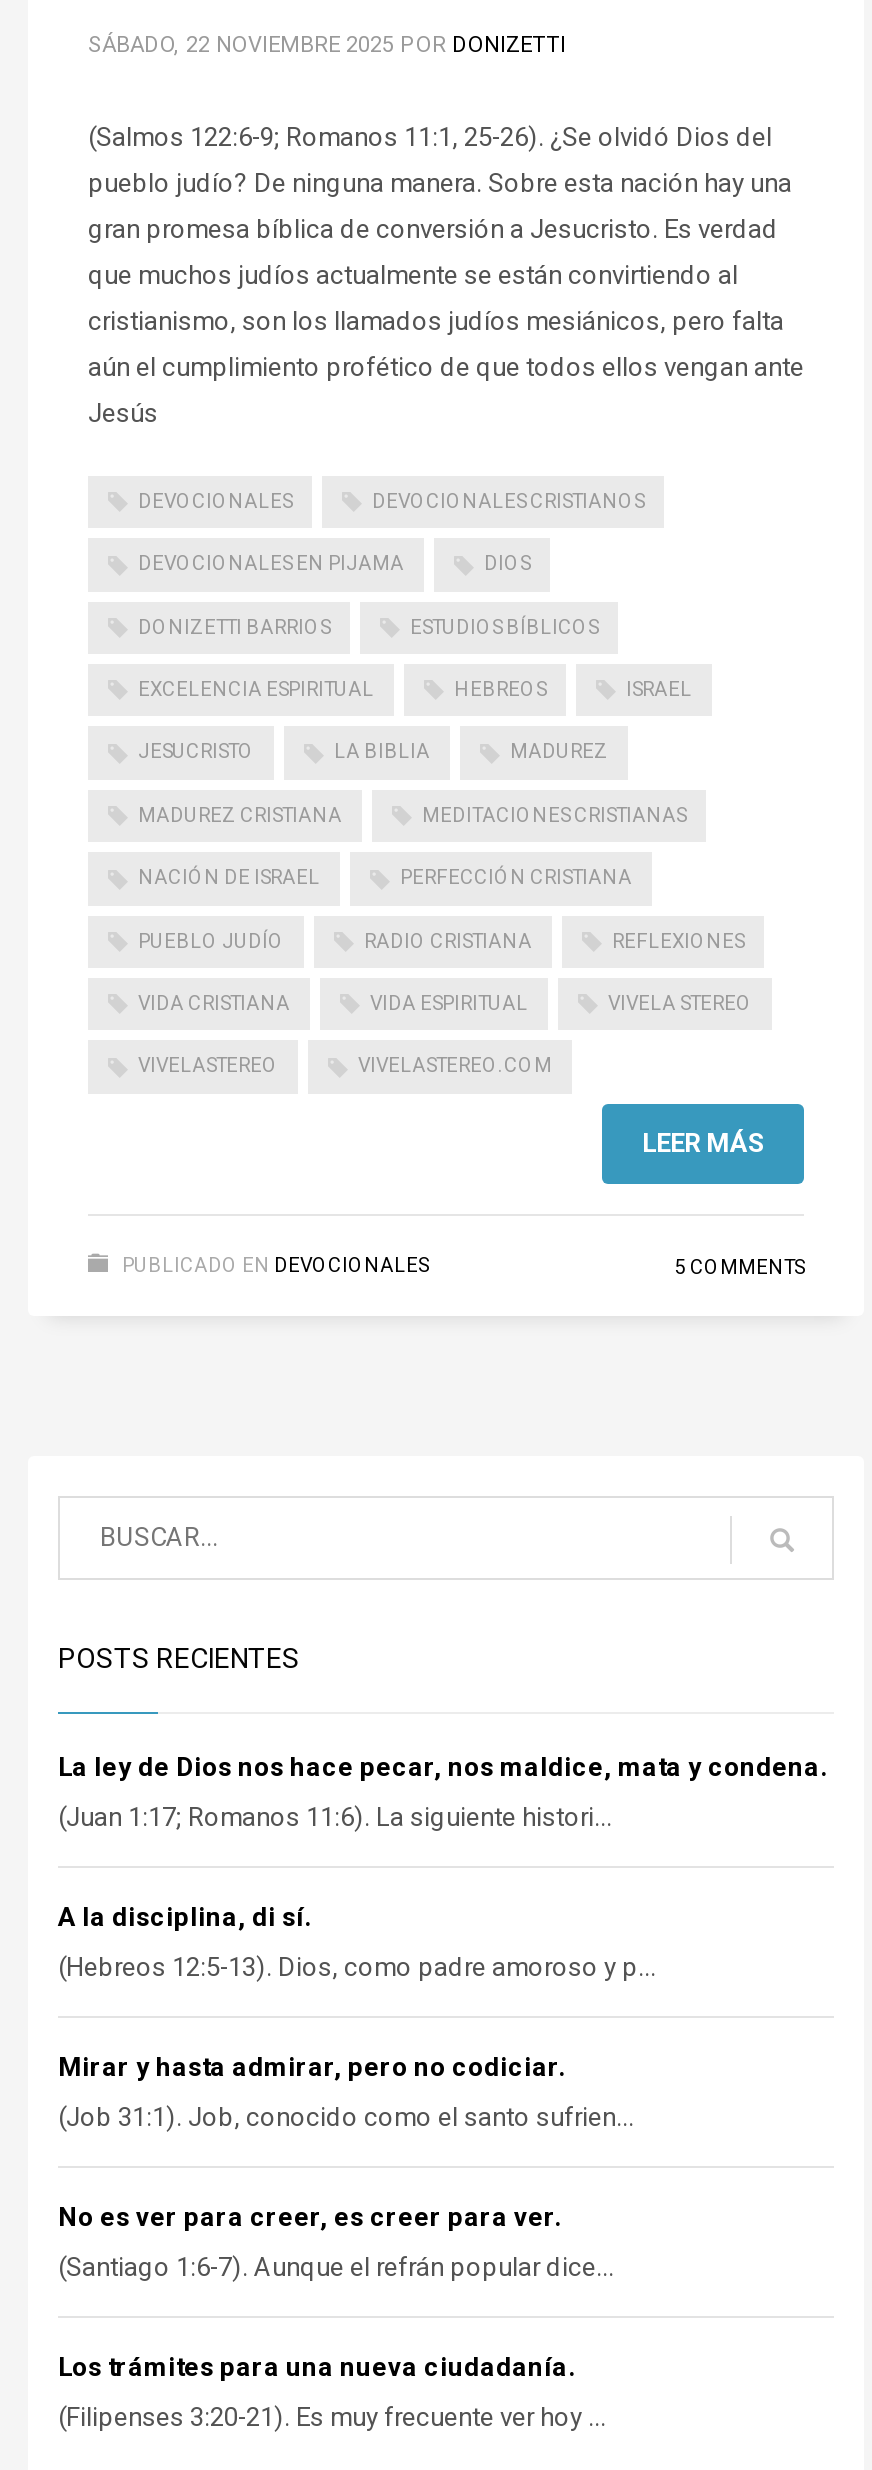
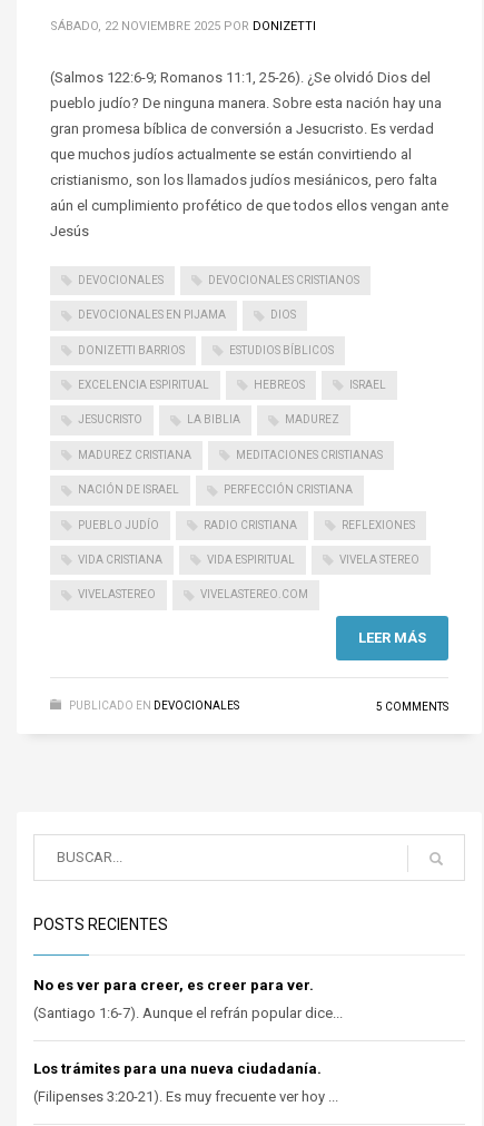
- La ley de Dios nos hace pecar, nos maldice, mata y condena.
- (Juan 1:17; Romanos 11:6). La siguiente histori...
- A la disciplina, di sí.
- (Hebreos 12:5-13). Dios, como padre amoroso y p...
- Mirar y hasta admirar, pero no codiciar.
- (Job 31:1). Job, conocido como el santo sufrien...
